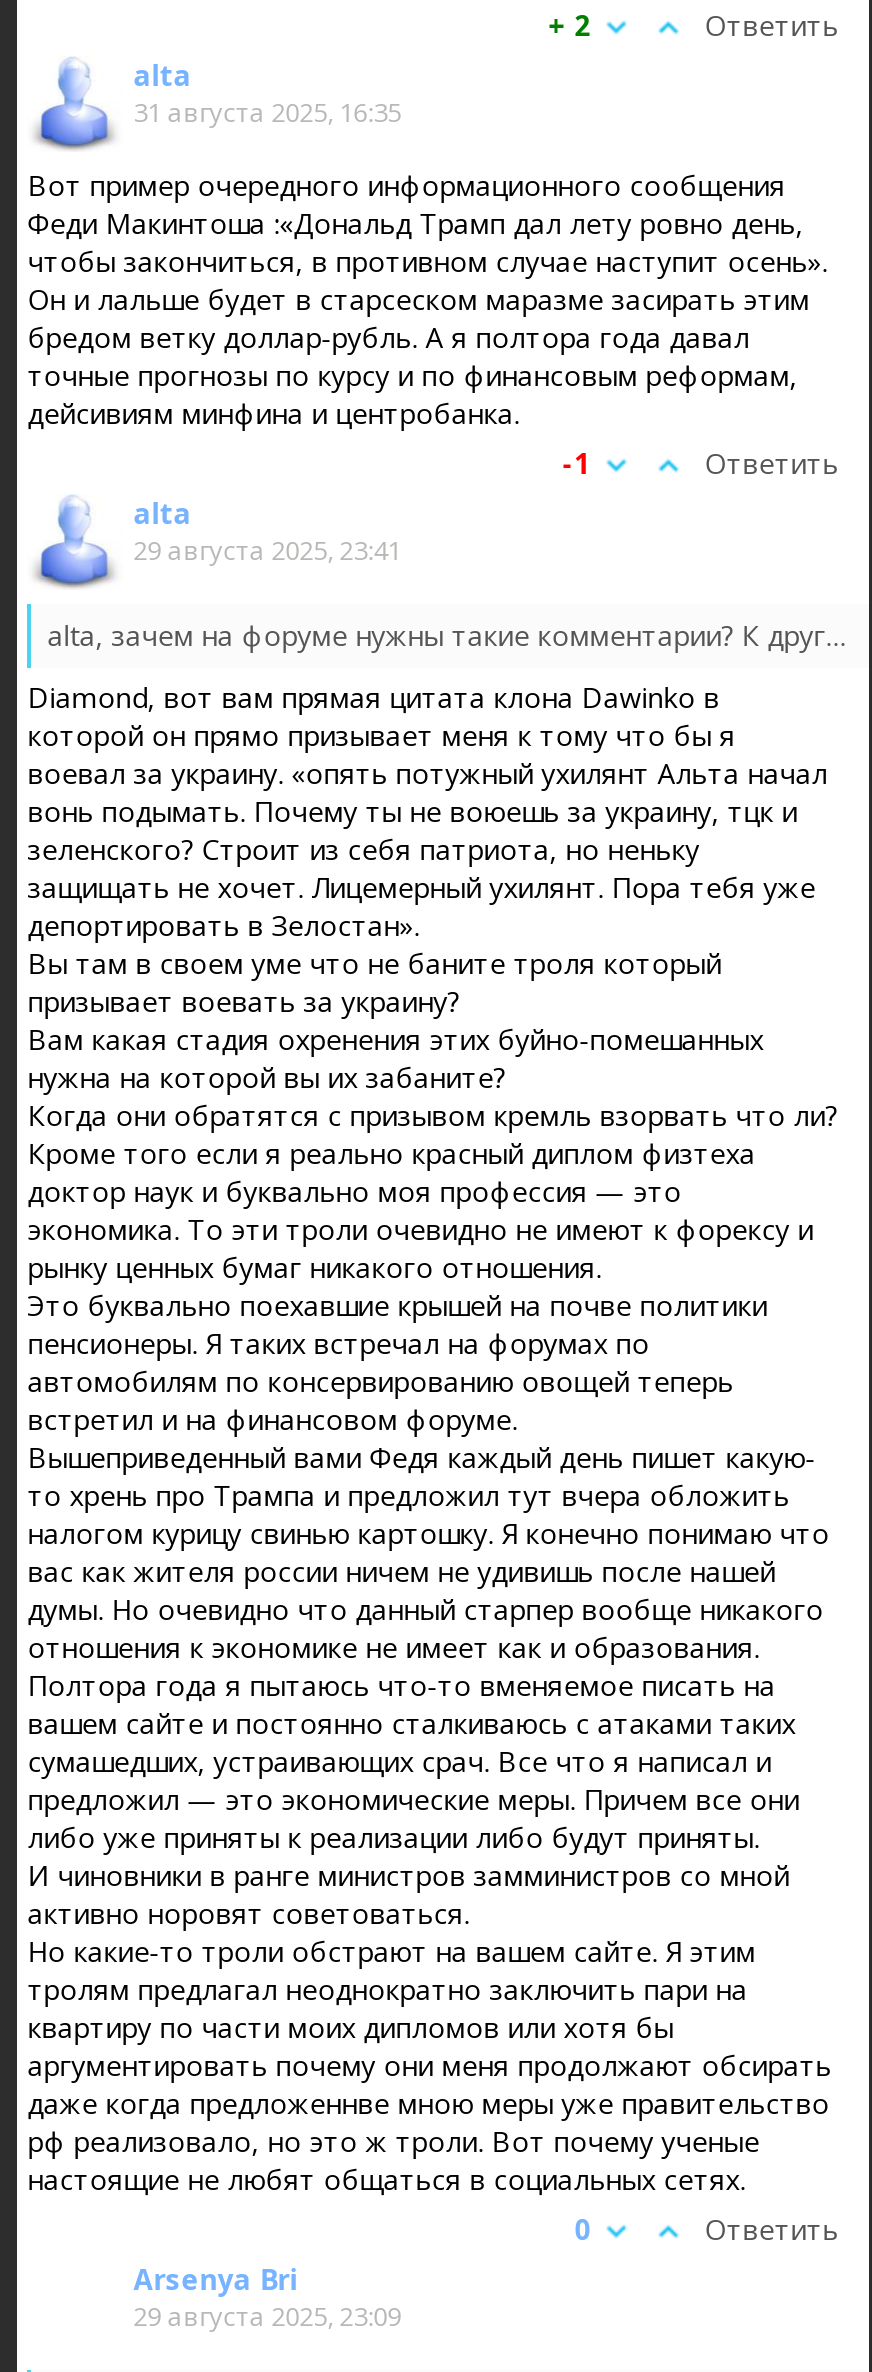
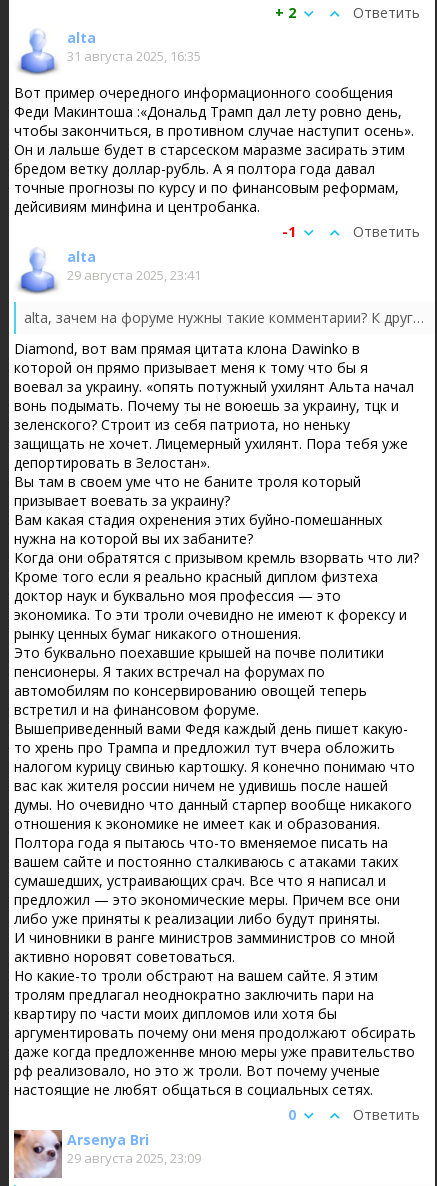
+ [image]
